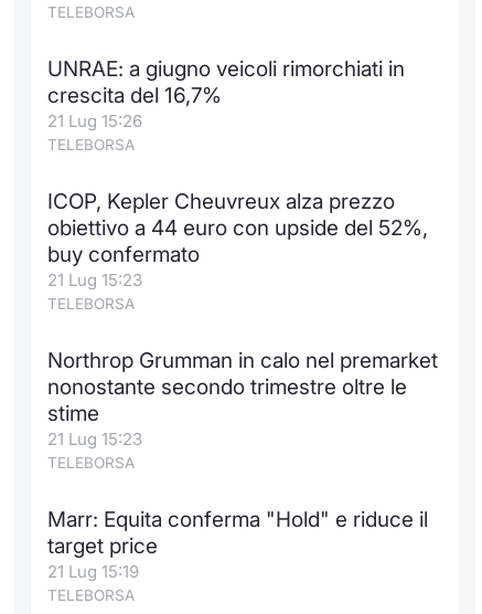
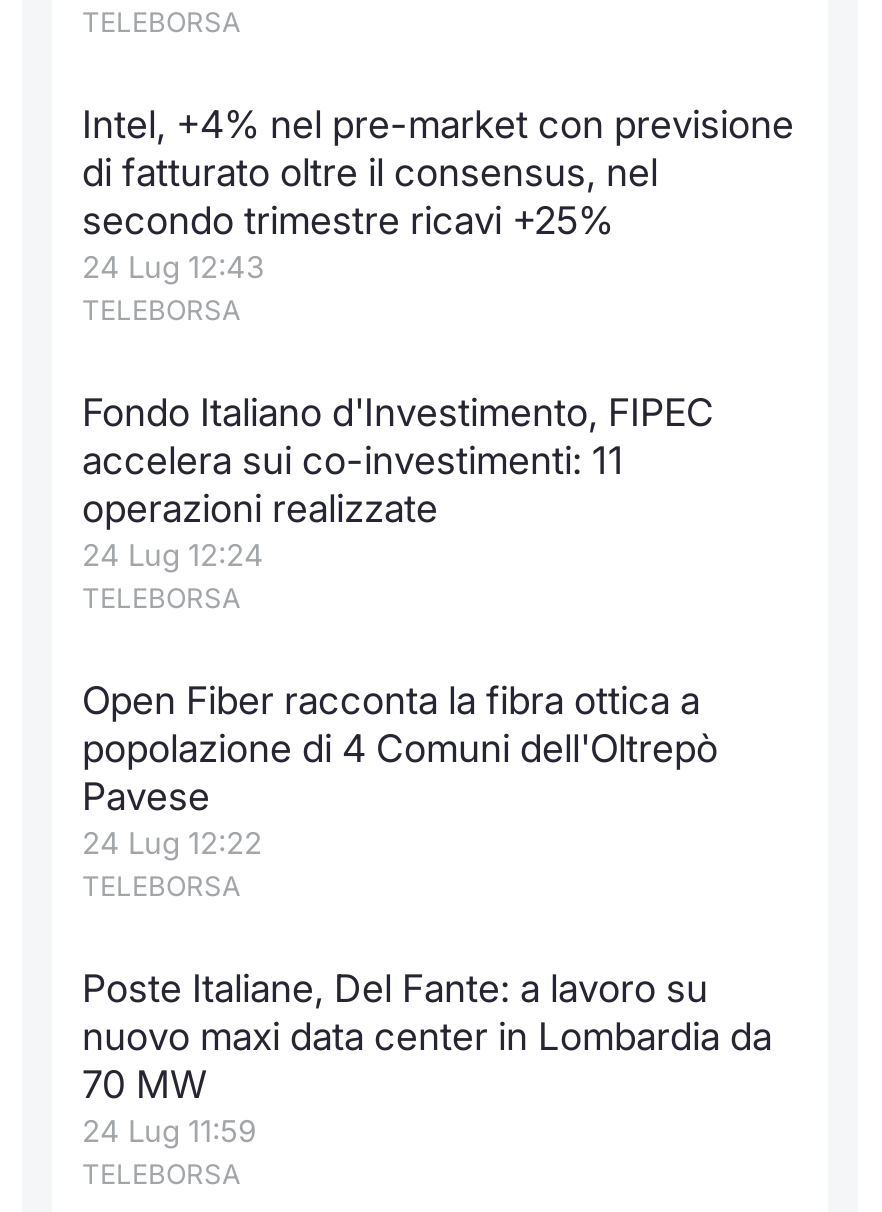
- UNRAE: a giugno veicoli rimorchiati in
- crescita del 16,7%
- 21 Lug 15:26
+ Intel, +4% nel pre-market con previsione
+ di fatturato oltre il consensus, nel
+ secondo trimestre ricavi +25%
+ 24 Lug 12:43

- ICOP, Kepler Cheuvreux alza prezzo
- obiettivo a 44 euro con upside del 52%,
- buy confermato
- 21 Lug 15:23
+ Fondo Italiano d'Investimento, FIPEC
+ accelera sui co-investimenti: 11
+ operazioni realizzate
+ 24 Lug 12:24

- Northrop Grumman in calo nel premarket
- nonostante secondo trimestre oltre le
- stime
- 21 Lug 15:23
+ Open Fiber racconta la fibra ottica a
+ popolazione di 4 Comuni dell'Oltrepò
+ Pavese
+ 24 Lug 12:22

- Marr: Equita conferma "Hold" e riduce il
- target price
- 21 Lug 15:19
+ Poste Italiane, Del Fante: a lavoro su
+ nuovo maxi data center in Lombardia da
+ 70 MW
+ 24 Lug 11:59
